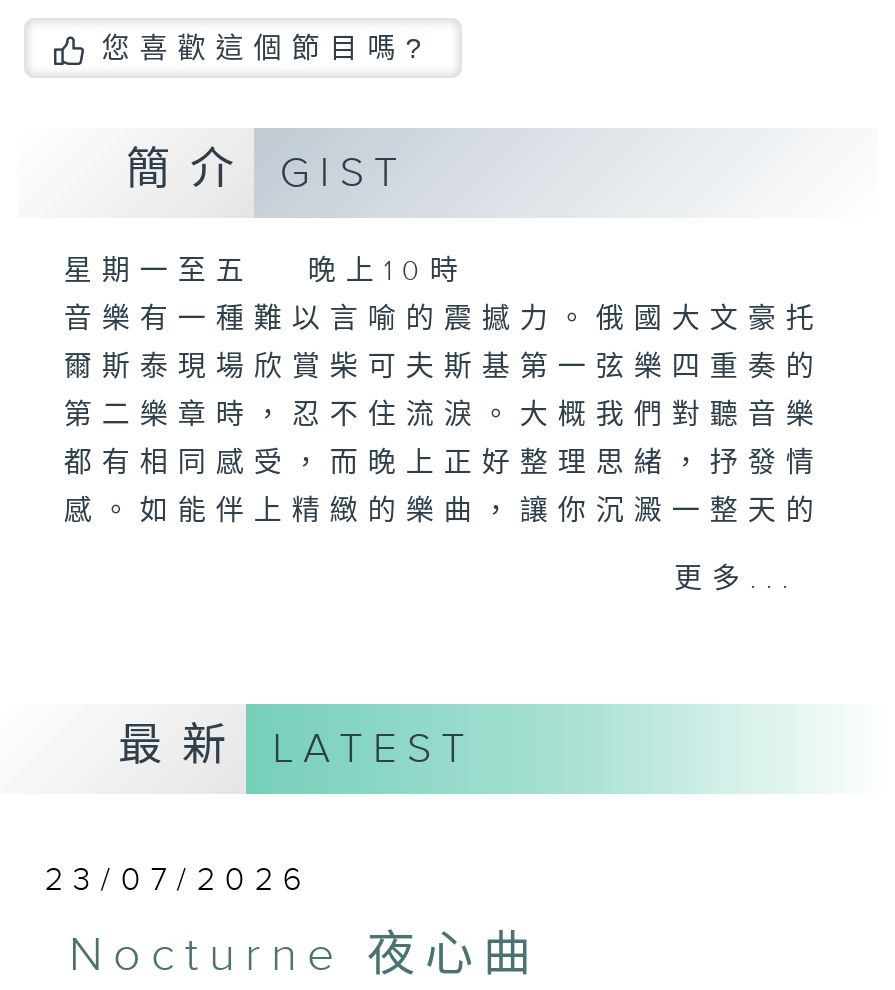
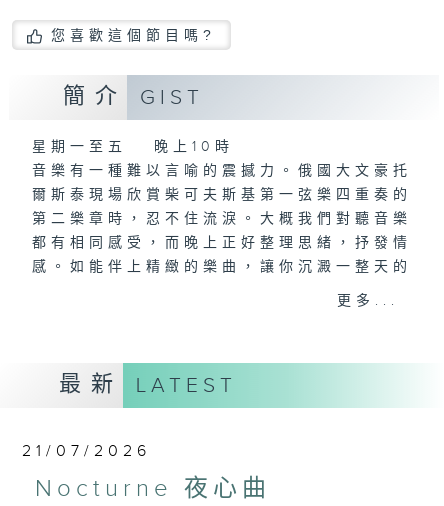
- 23/07/2026
+ 21/07/2026
